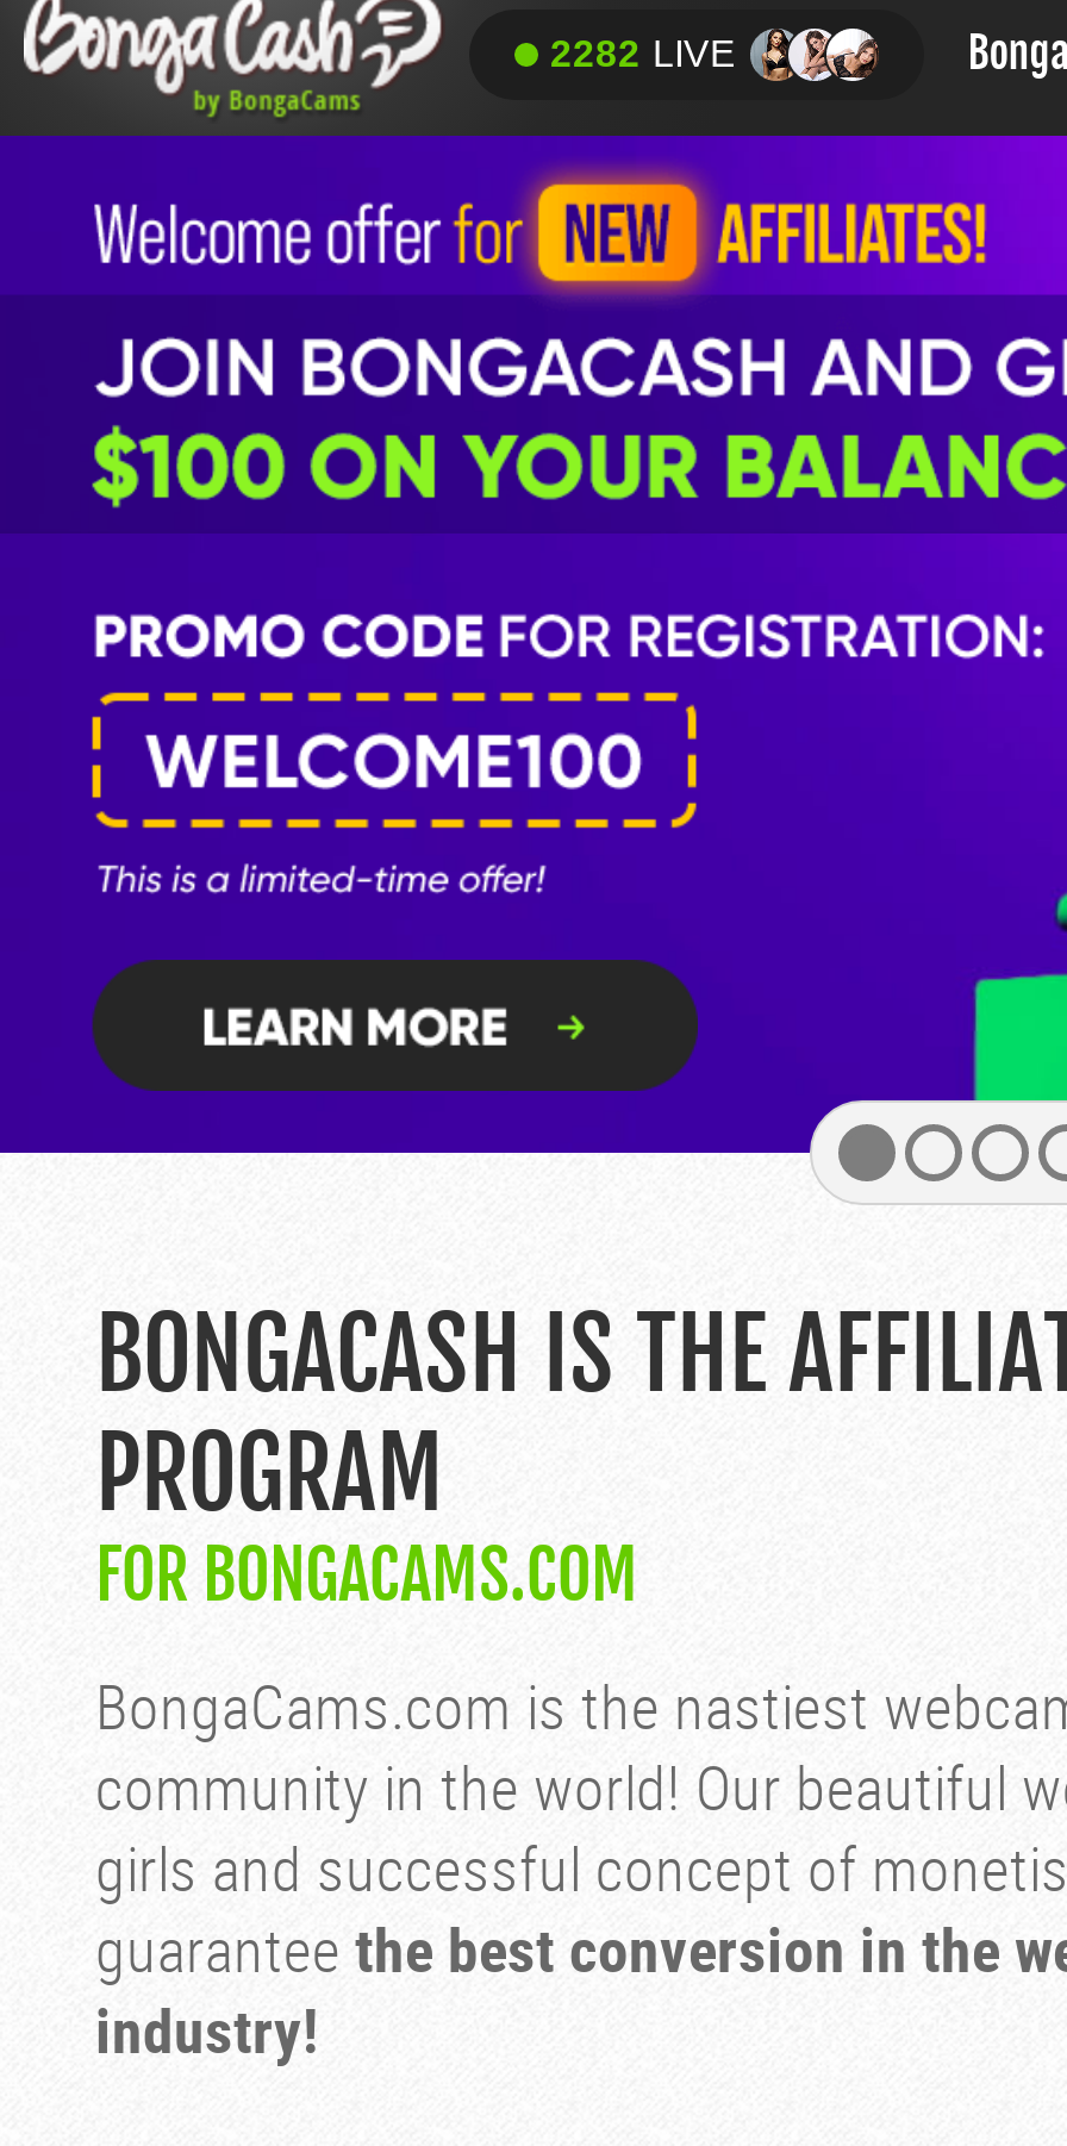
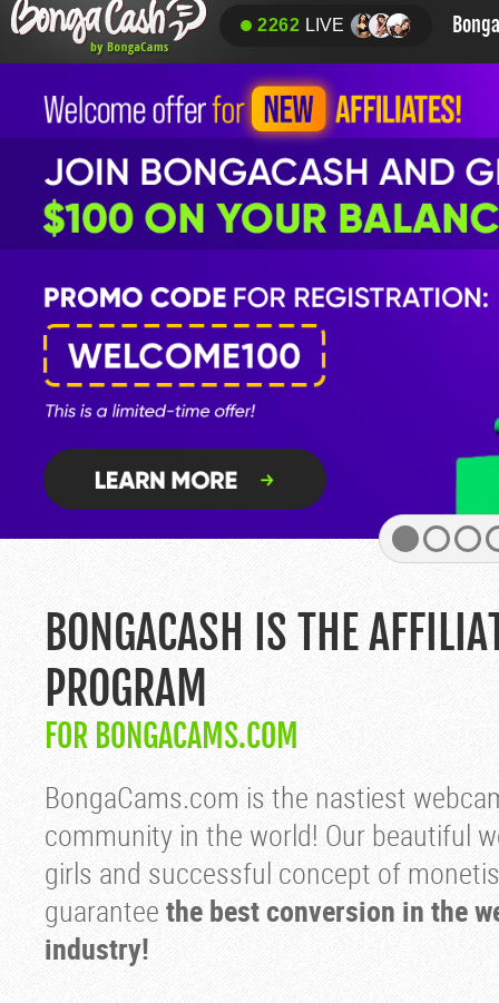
- 2282 LIVE
+ 2262 LIVE
